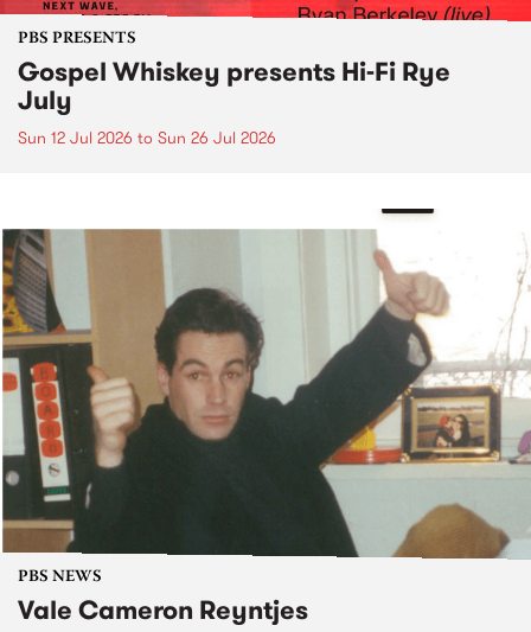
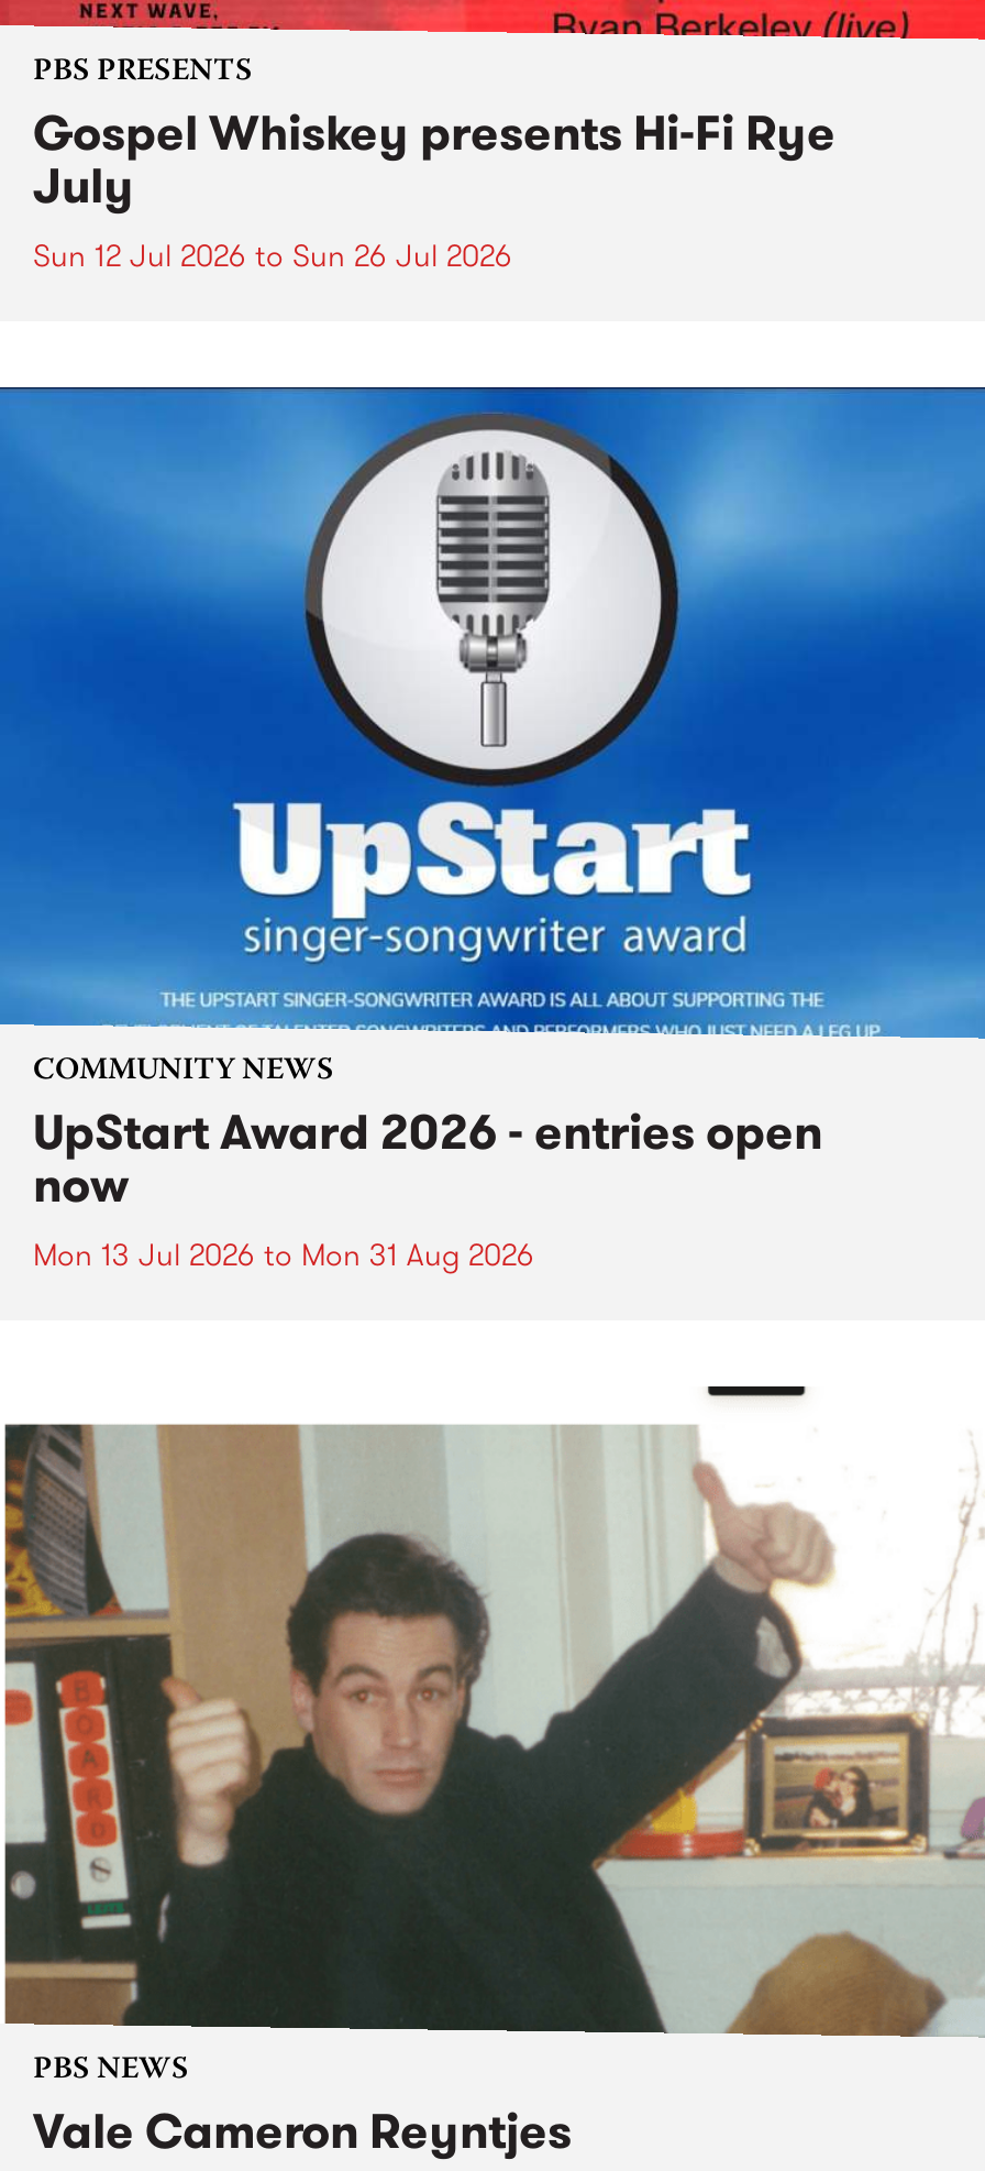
+ [image]
+ COMMUNITY NEWS
+ UpStart Award 2026 - entries open
+ now
+ Mon 13 Jul 2026 to Mon 31 Aug 2026
